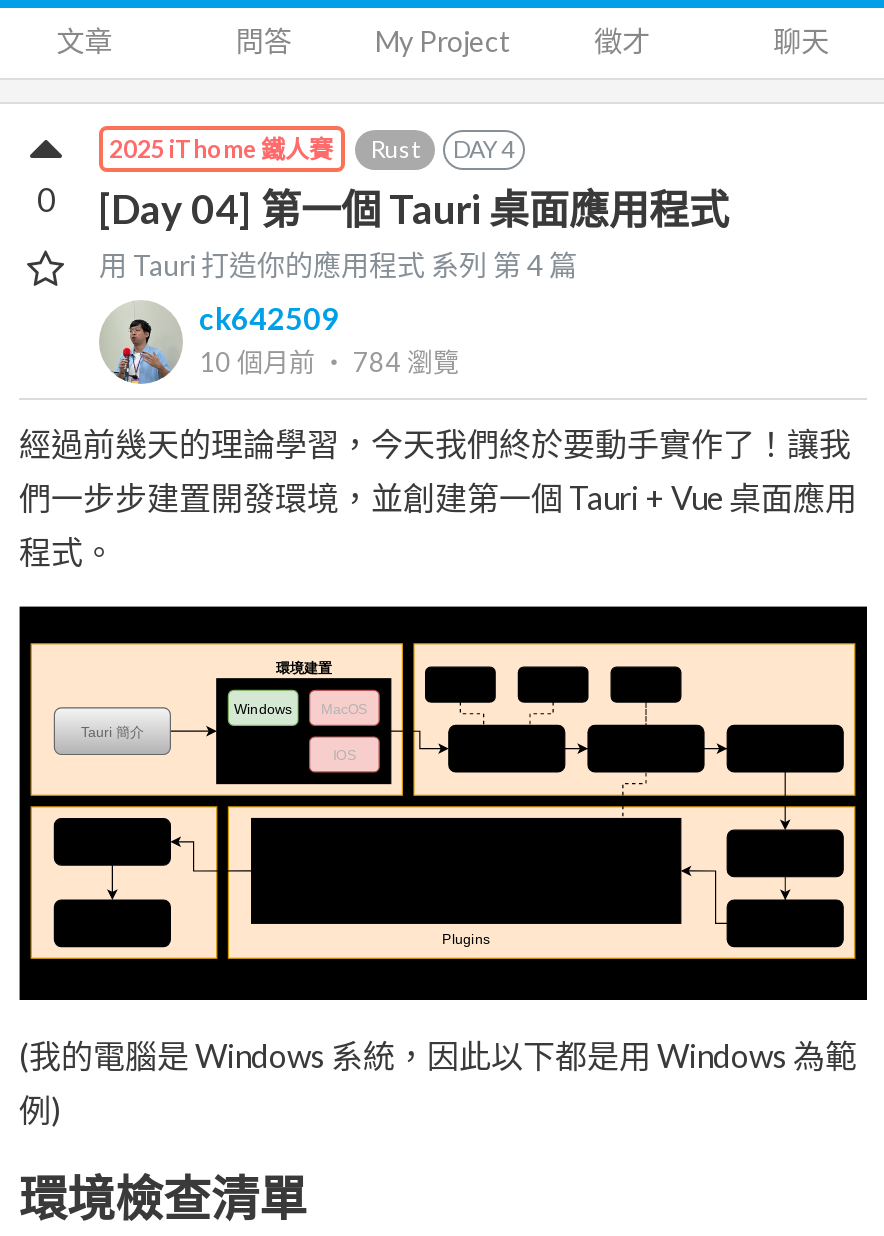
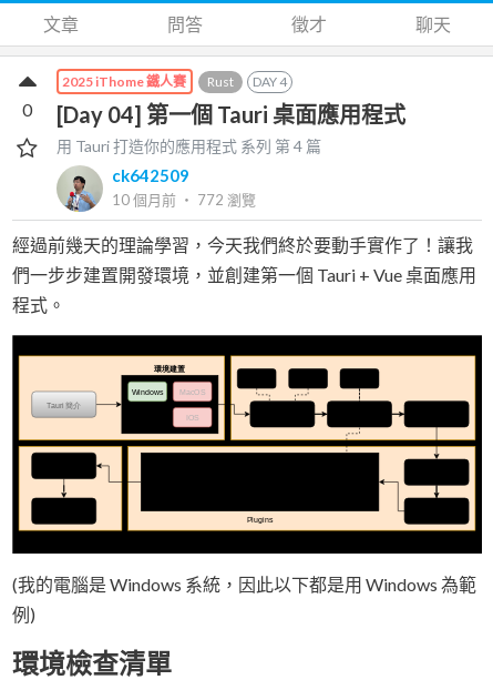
- My Project

- 10 個月前‧ 784瀏覽
+ 10 個月前‧ 772瀏覽
